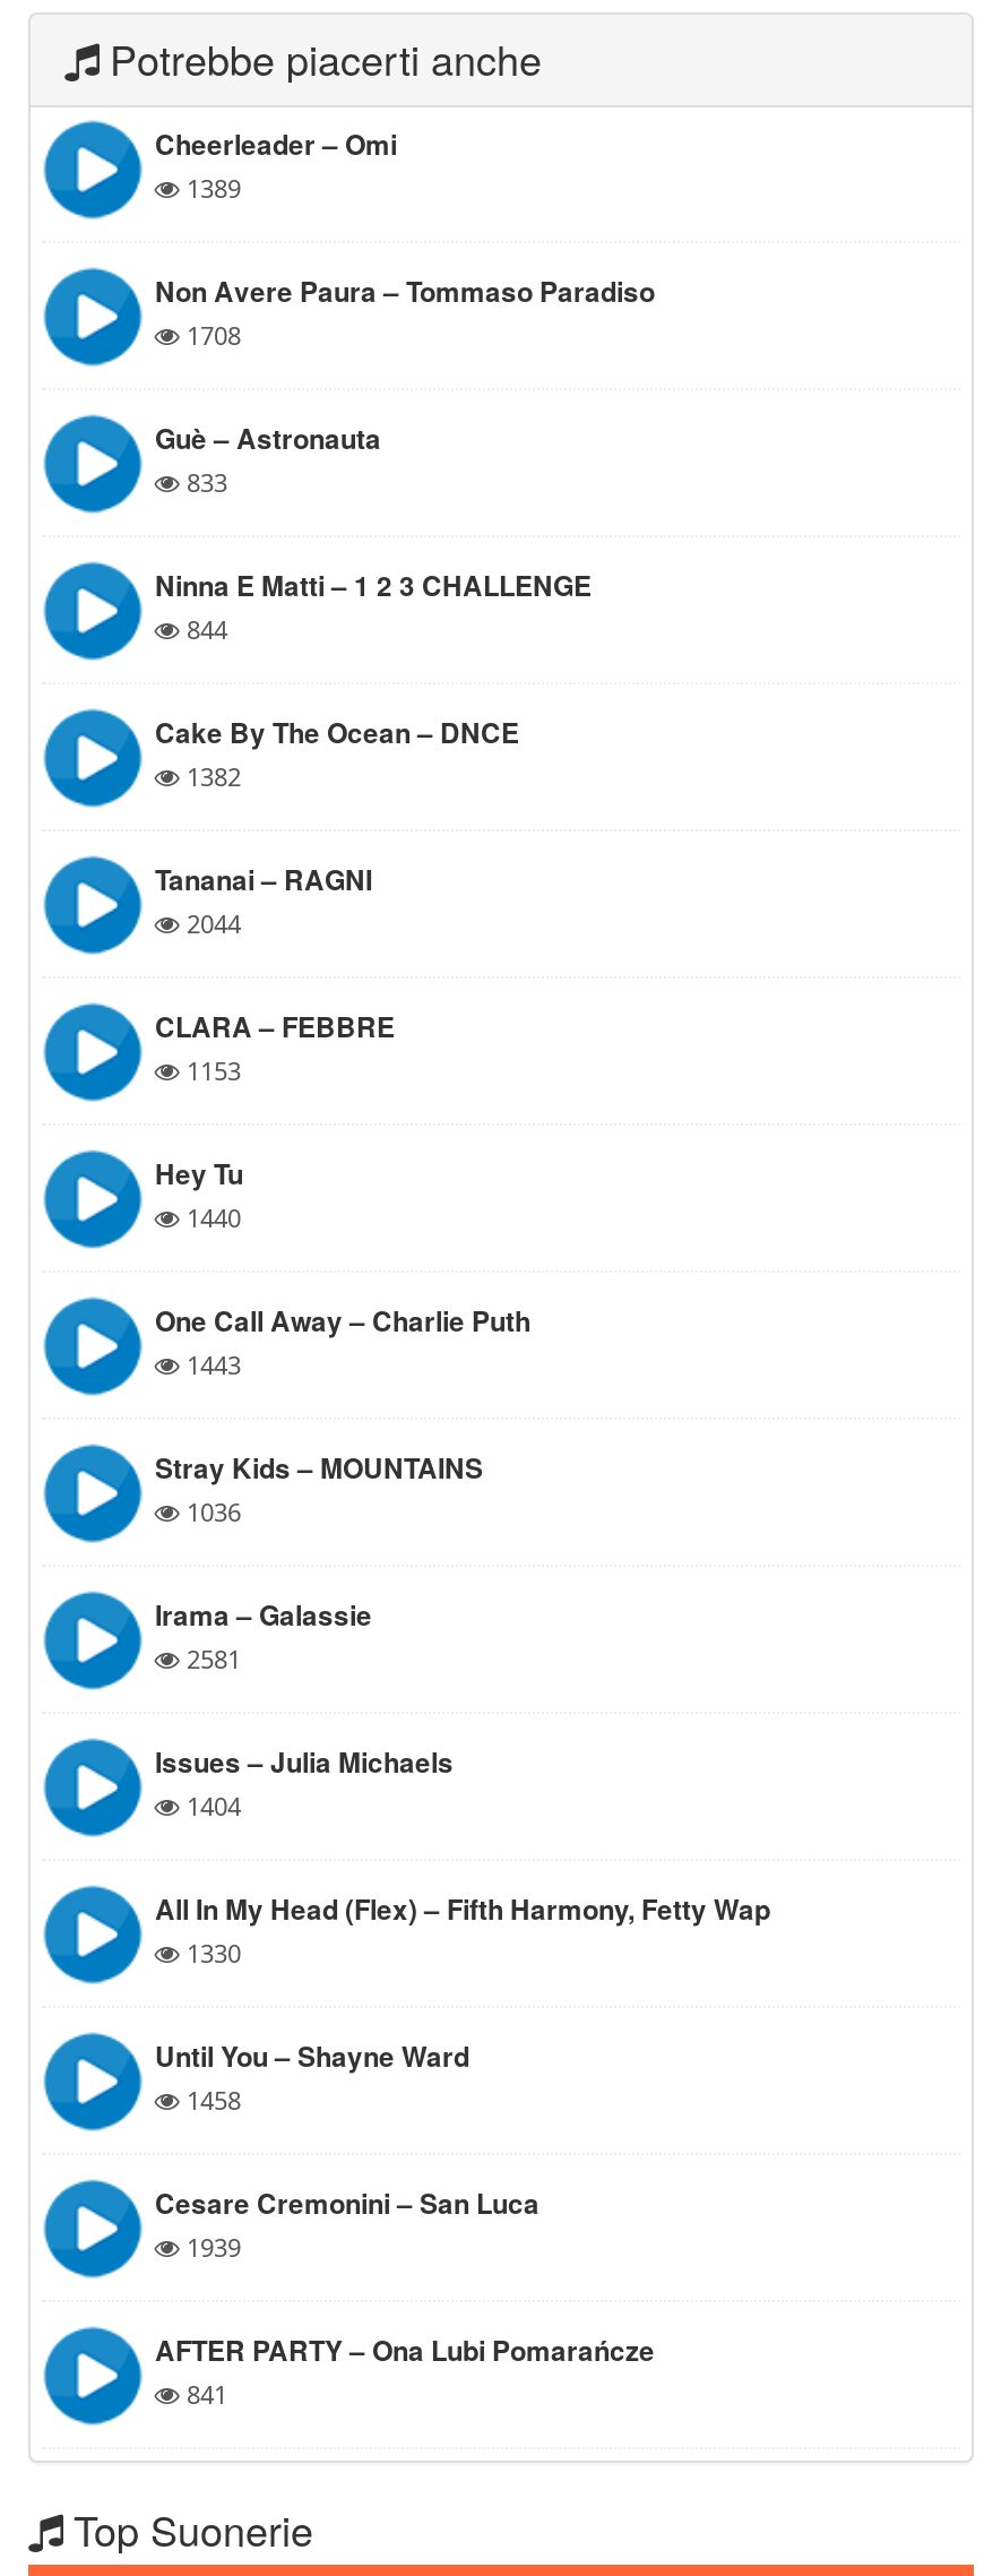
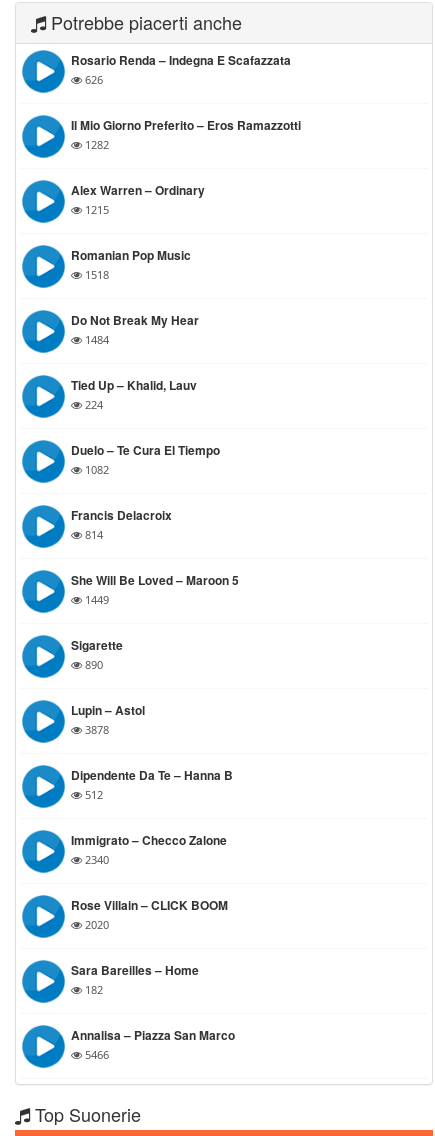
- Cheerleader – Omi
- 1389
+ Rosario Renda – Indegna E Scafazzata
+ 626

- Non Avere Paura – Tommaso Paradiso
- 1708
+ Il Mio Giorno Preferito – Eros Ramazzotti
+ 1282

- Guè – Astronauta
- 833
+ Alex Warren – Ordinary
+ 1215

- Ninna E Matti – 1 2 3 CHALLENGE
- 844
+ Romanian Pop Music
+ 1518

- Cake By The Ocean – DNCE
- 1382
+ Do Not Break My Hear
+ 1484

- Tananai – RAGNI
- 2044
+ Tied Up – Khalid, Lauv
+ 224

- CLARA – FEBBRE
- 1153
+ Duelo – Te Cura El Tiempo
+ 1082

- Hey Tu
- 1440
+ Francis Delacroix
+ 814

- One Call Away – Charlie Puth
- 1443
+ She Will Be Loved – Maroon 5
+ 1449

- Stray Kids – MOUNTAINS
- 1036
+ Sigarette
+ 890

- Irama – Galassie
- 2581
+ Lupin – Astol
+ 3878

- Issues – Julia Michaels
- 1404
+ Dipendente Da Te – Hanna B
+ 512

- All In My Head (Flex) – Fifth Harmony, Fetty Wap
- 1330
+ Immigrato – Checco Zalone
+ 2340

- Until You – Shayne Ward
- 1458
+ Rose Villain – CLICK BOOM
+ 2020

- Cesare Cremonini – San Luca
- 1939
+ Sara Bareilles – Home
+ 182

- AFTER PARTY – Ona Lubi Pomarańcze
- 841
+ Annalisa – Piazza San Marco
+ 5466
